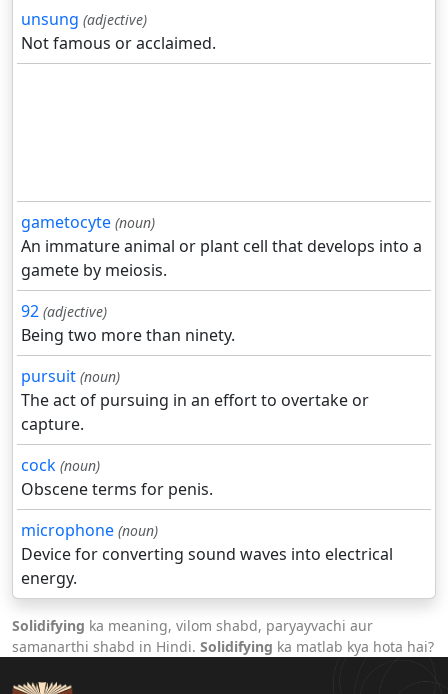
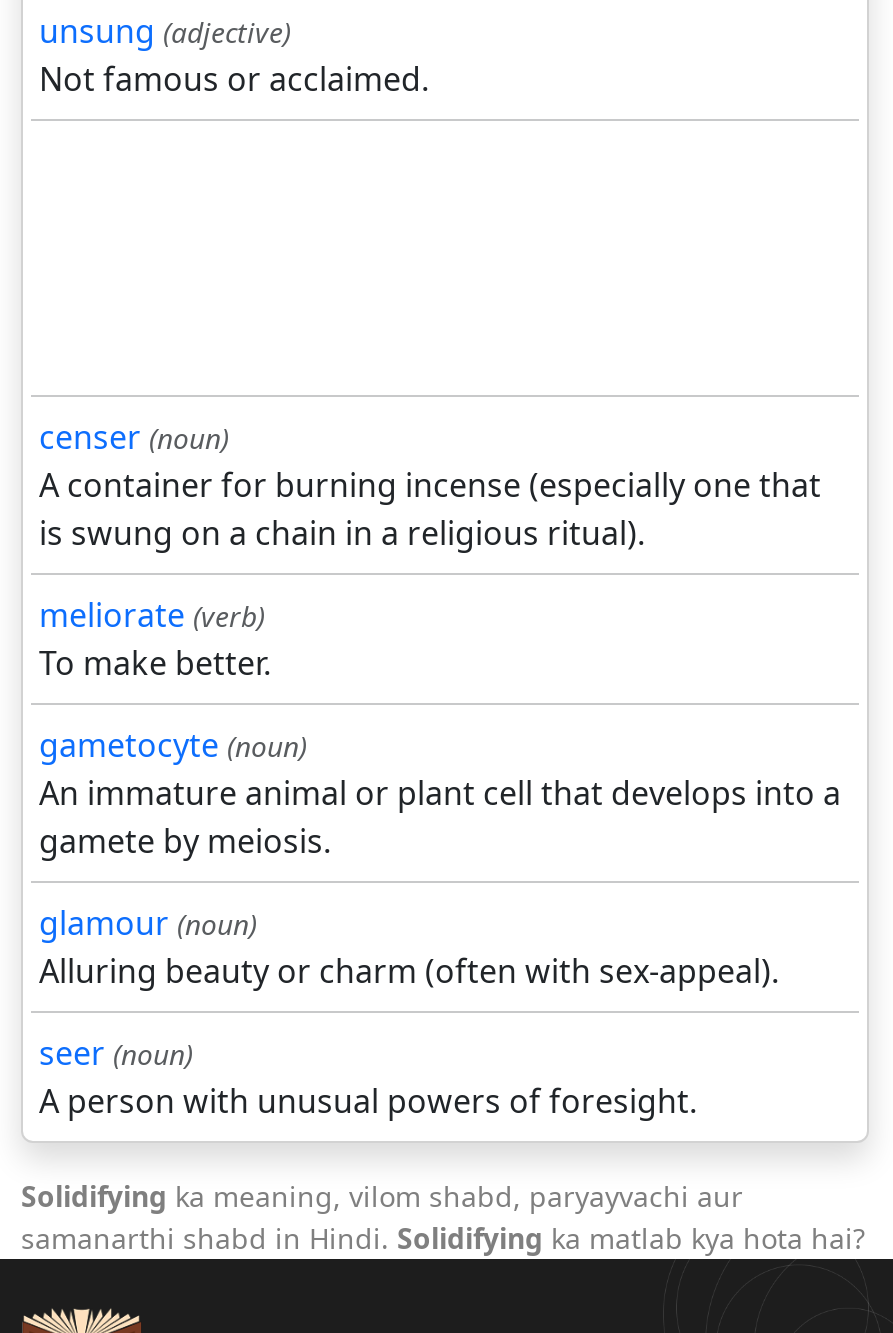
+ censer (noun)
+ A container for burning incense (especially one that
+ is swung on a chain in a religious ritual).
+ meliorate (verb)
+ To make better.

moved down: gametocyte (noun) | An immature animal or plant cell that develops into a | gamete by meiosis.

- 92 (adjective)
- Being two more than ninety.
- pursuit (noun)
- The act of pursuing in an effort to overtake or
- capture.
- cock (noun)
- Obscene terms for penis.
- microphone (noun)
- Device for converting sound waves into electrical
- energy.
+ glamour (noun)
+ Alluring beauty or charm (often with sex-appeal).
+ seer (noun)
+ A person with unusual powers of foresight.
